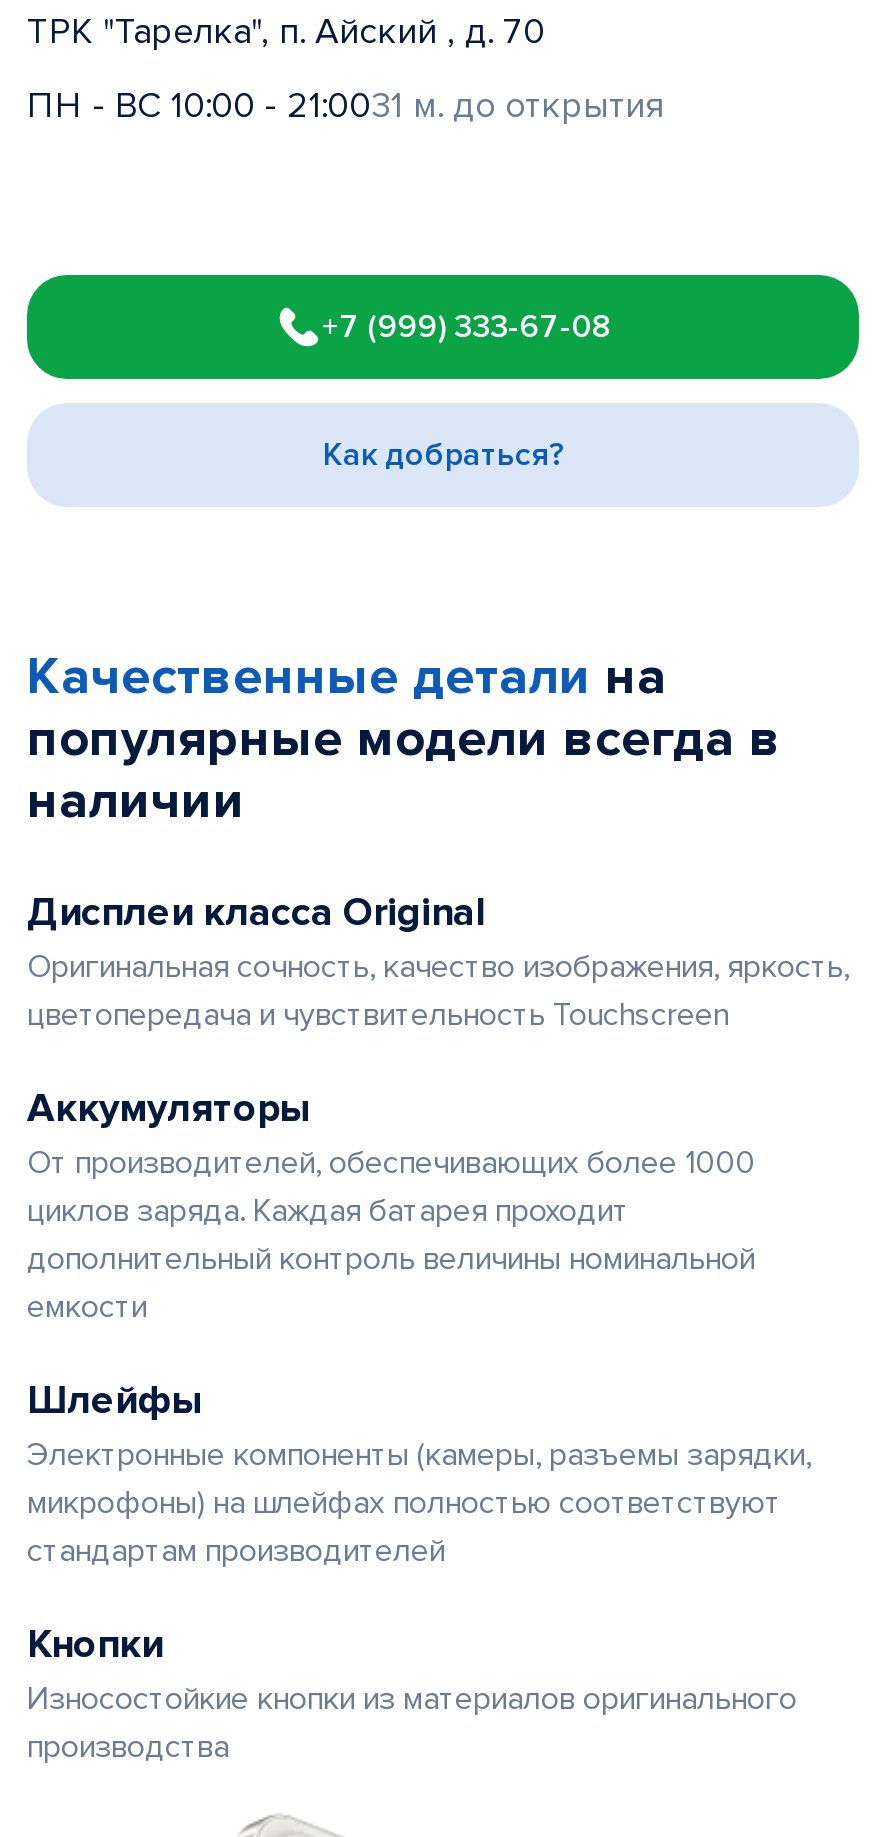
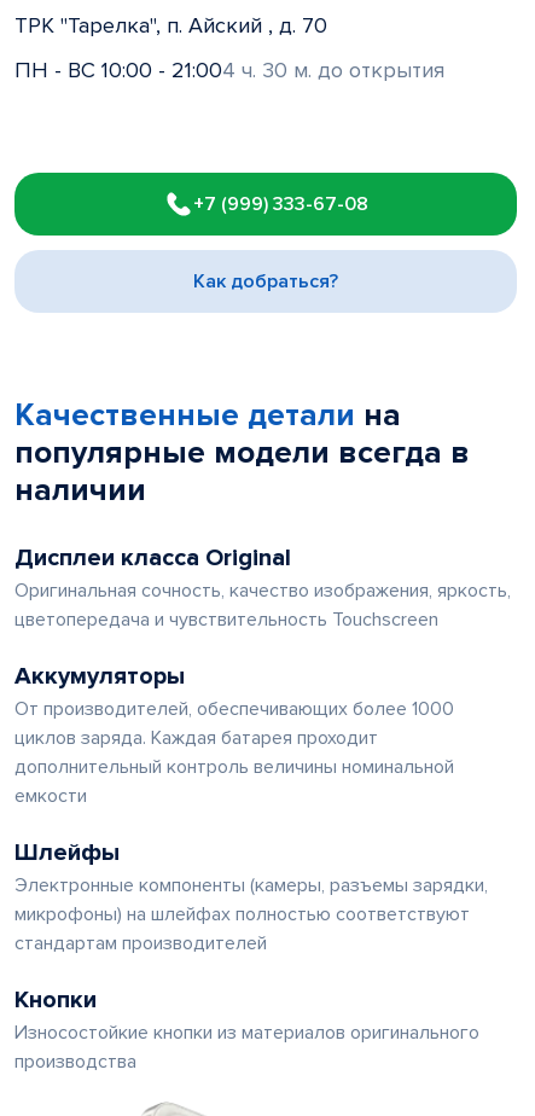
- ПН - ВС 10:00 - 21:0031 м. до открытия
+ ПН - ВС 10:00 - 21:004 ч. 30 м. до открытия
